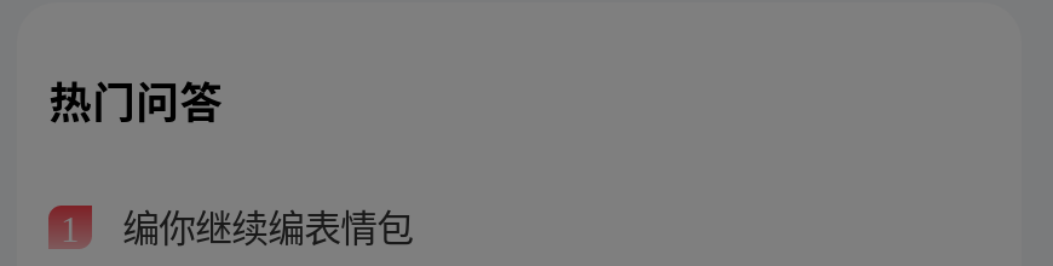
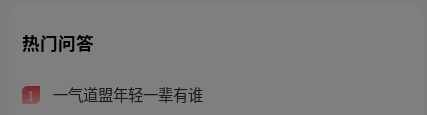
- 编你继续编表情包
+ 一气道盟年轻一辈有谁
